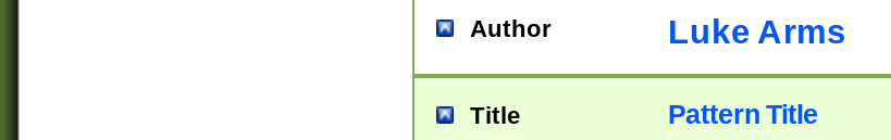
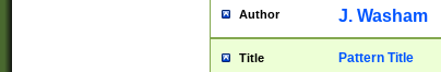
- Luke Arms
+ J. Washam
